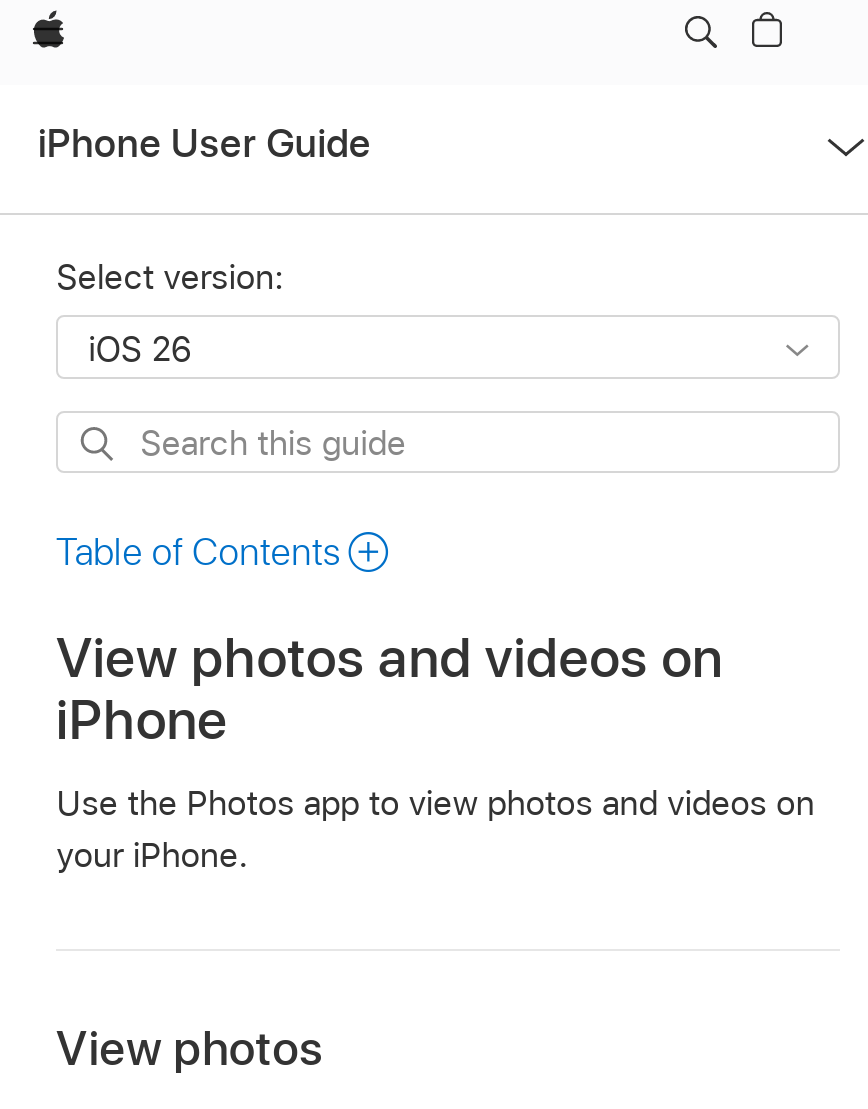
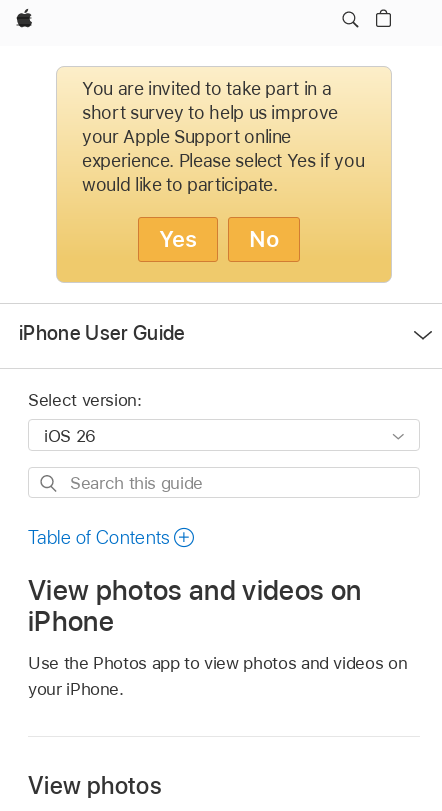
+ [image]
+ You are invited to take part in a
+ short survey to help us improve
+ your Apple Support online
+ experience. Please select Yes if you
+ would like to participate.
+ Yes
+ No
